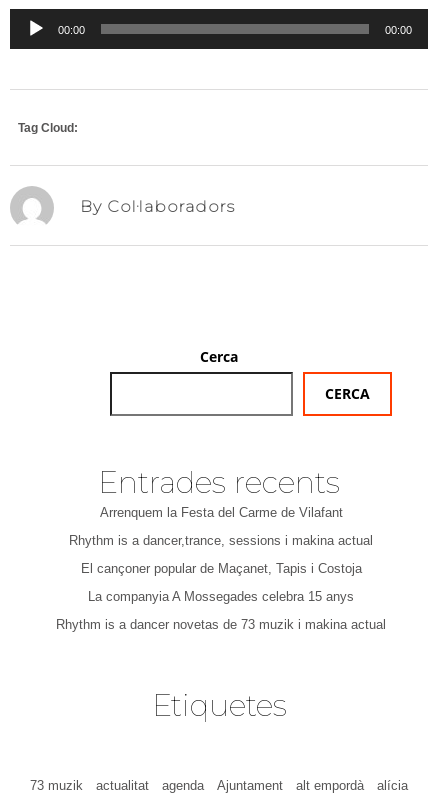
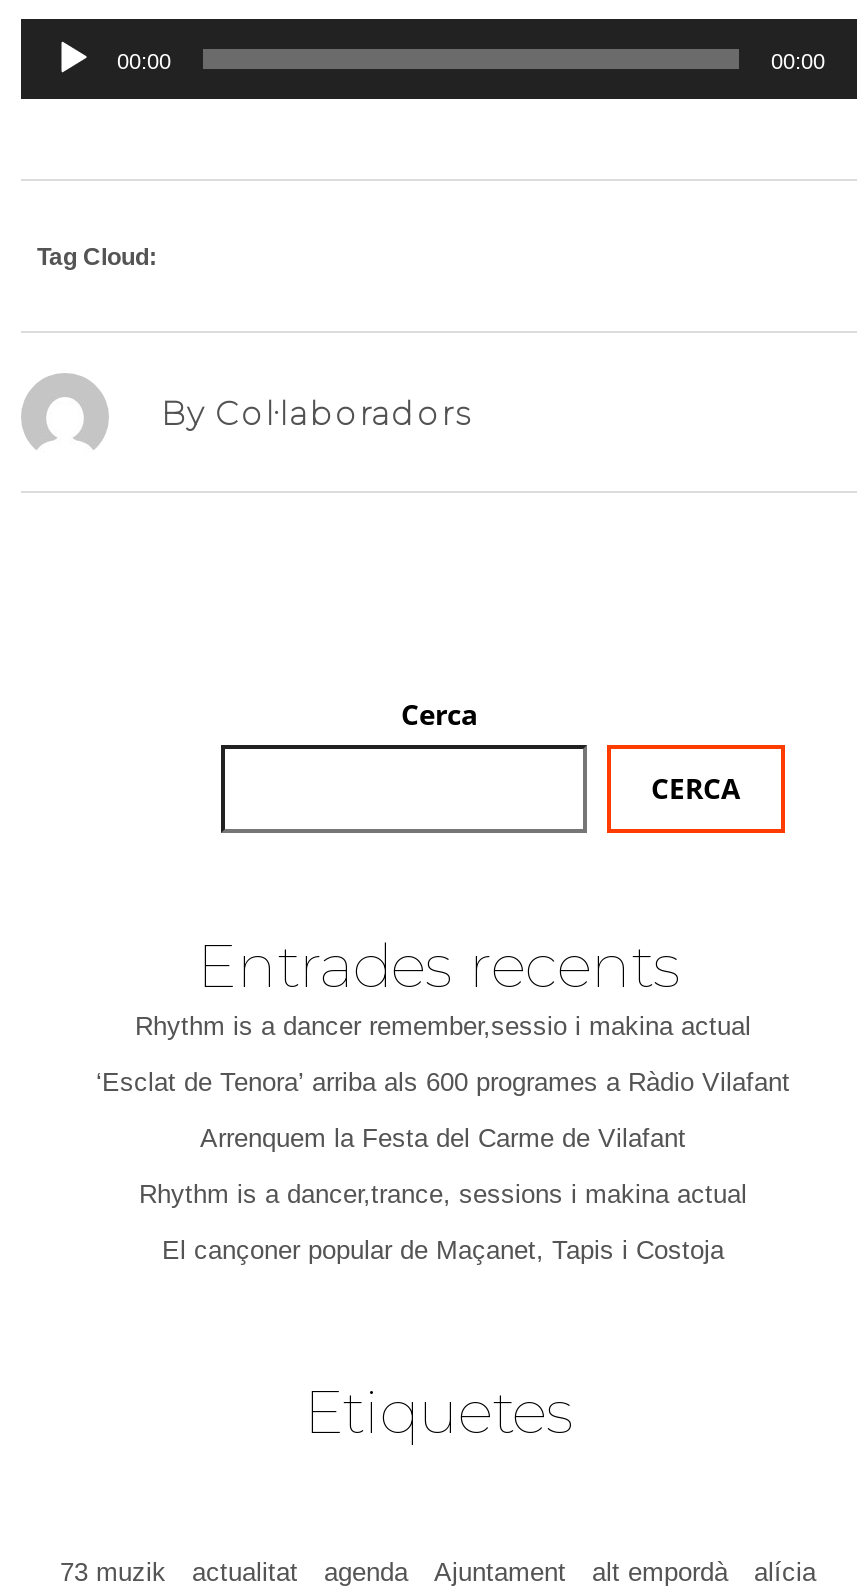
+ Rhythm is a dancer remember,sessio i makina actual
+ ‘Esclat de Tenora’ arriba als 600 programes a Ràdio Vilafant

moved down: Arrenquem la Festa del Carme de Vilafant | Rhythm is a dancer,trance, sessions i makina actual | El cançoner popular de Maçanet, Tapis i Costoja

- La companyia A Mossegades celebra 15 anys
- Rhythm is a dancer novetas de 73 muzik i makina actual
